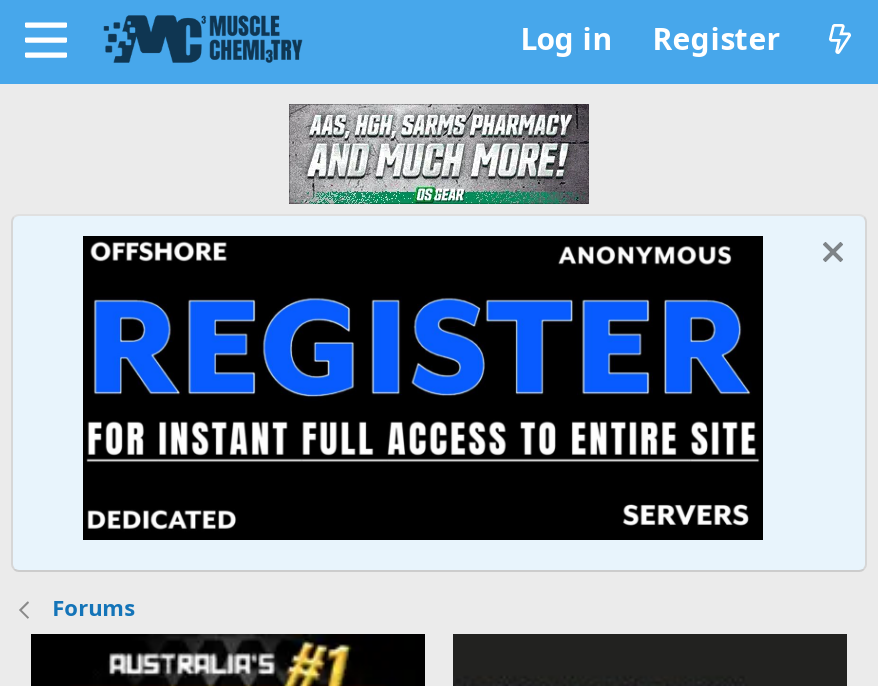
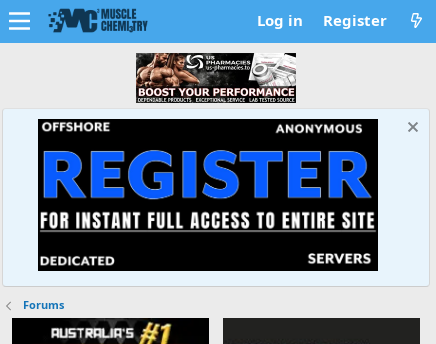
- [image]
+ [image]
